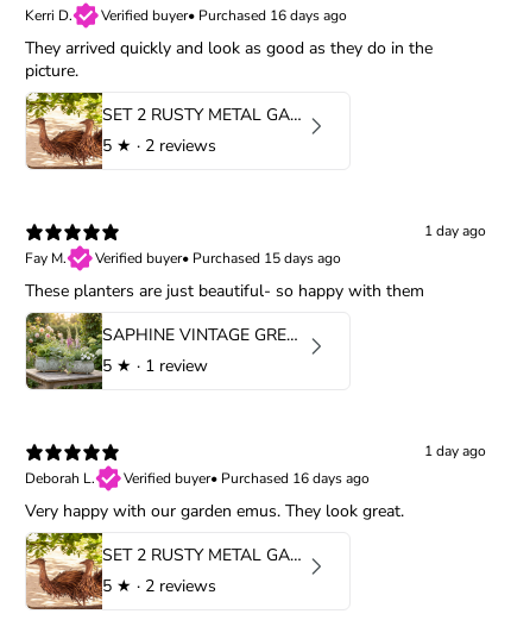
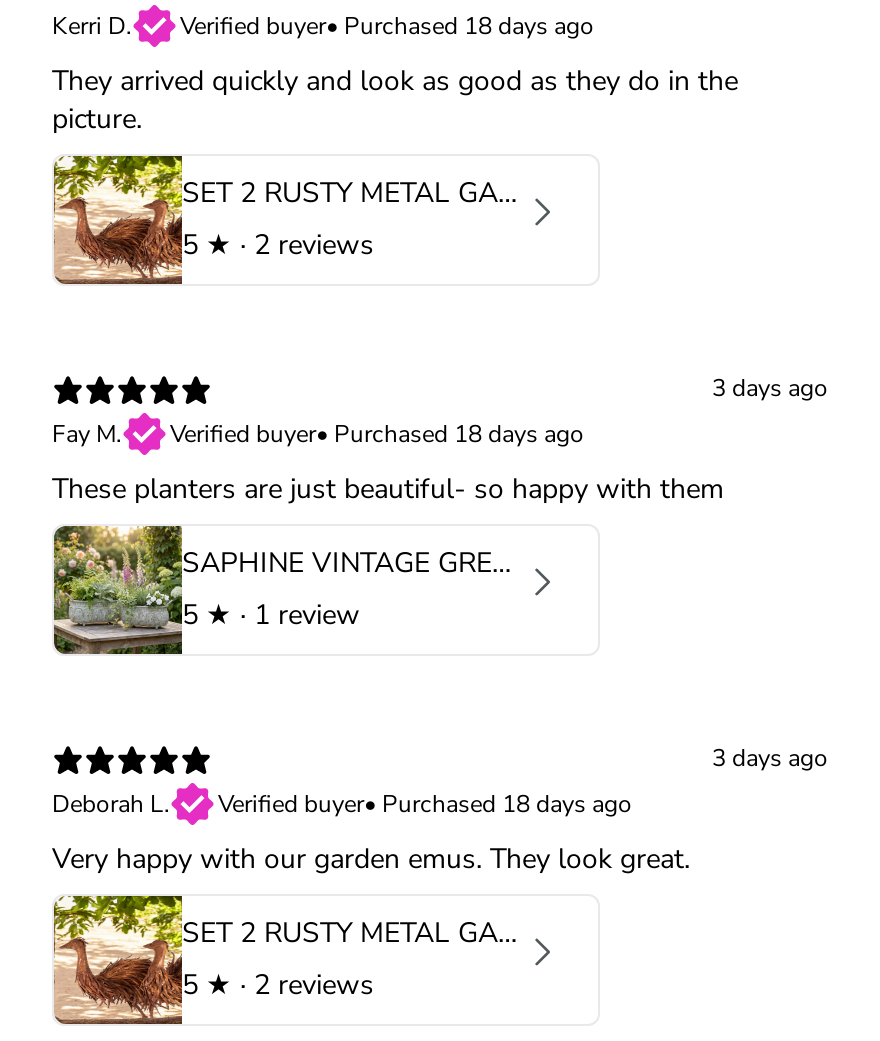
- Verified buyer• Purchased 16 days ago
+ Verified buyer• Purchased 18 days ago

- 1 day ago
+ 3 days ago

- Verified buyer• Purchased 15 days ago
+ Verified buyer• Purchased 18 days ago

- 1 day ago
+ 3 days ago

- Verified buyer• Purchased 16 days ago
+ Verified buyer• Purchased 18 days ago
